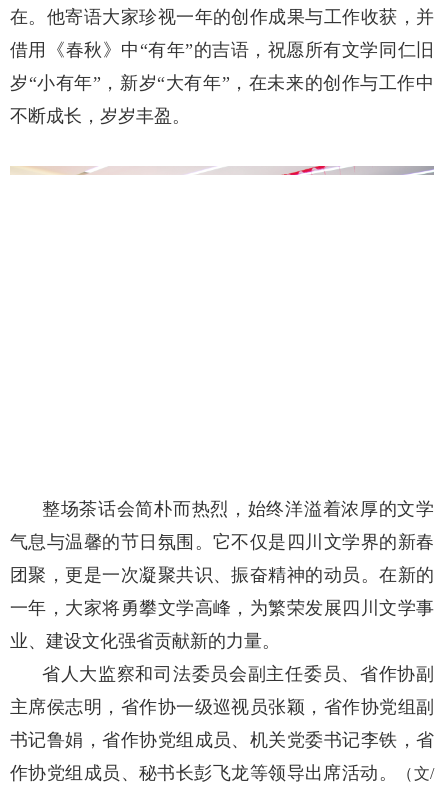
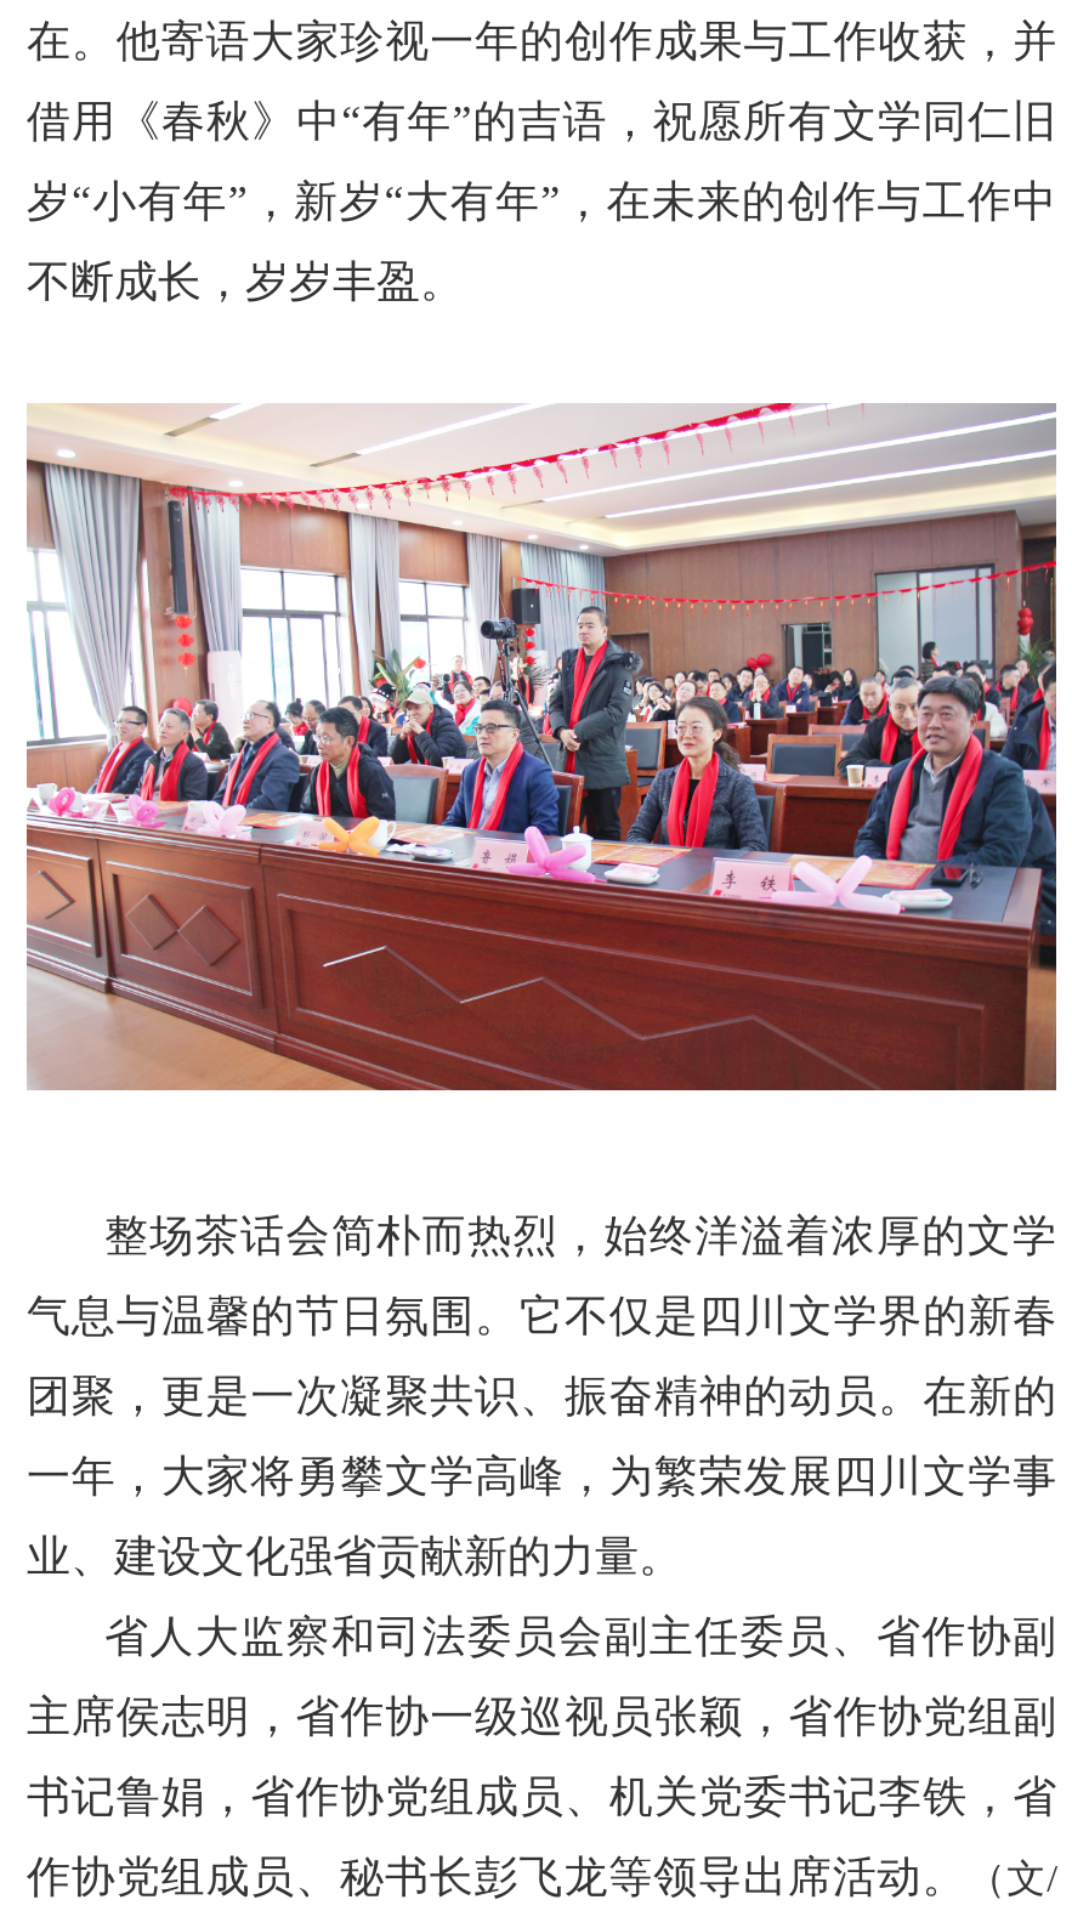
+ [image]
